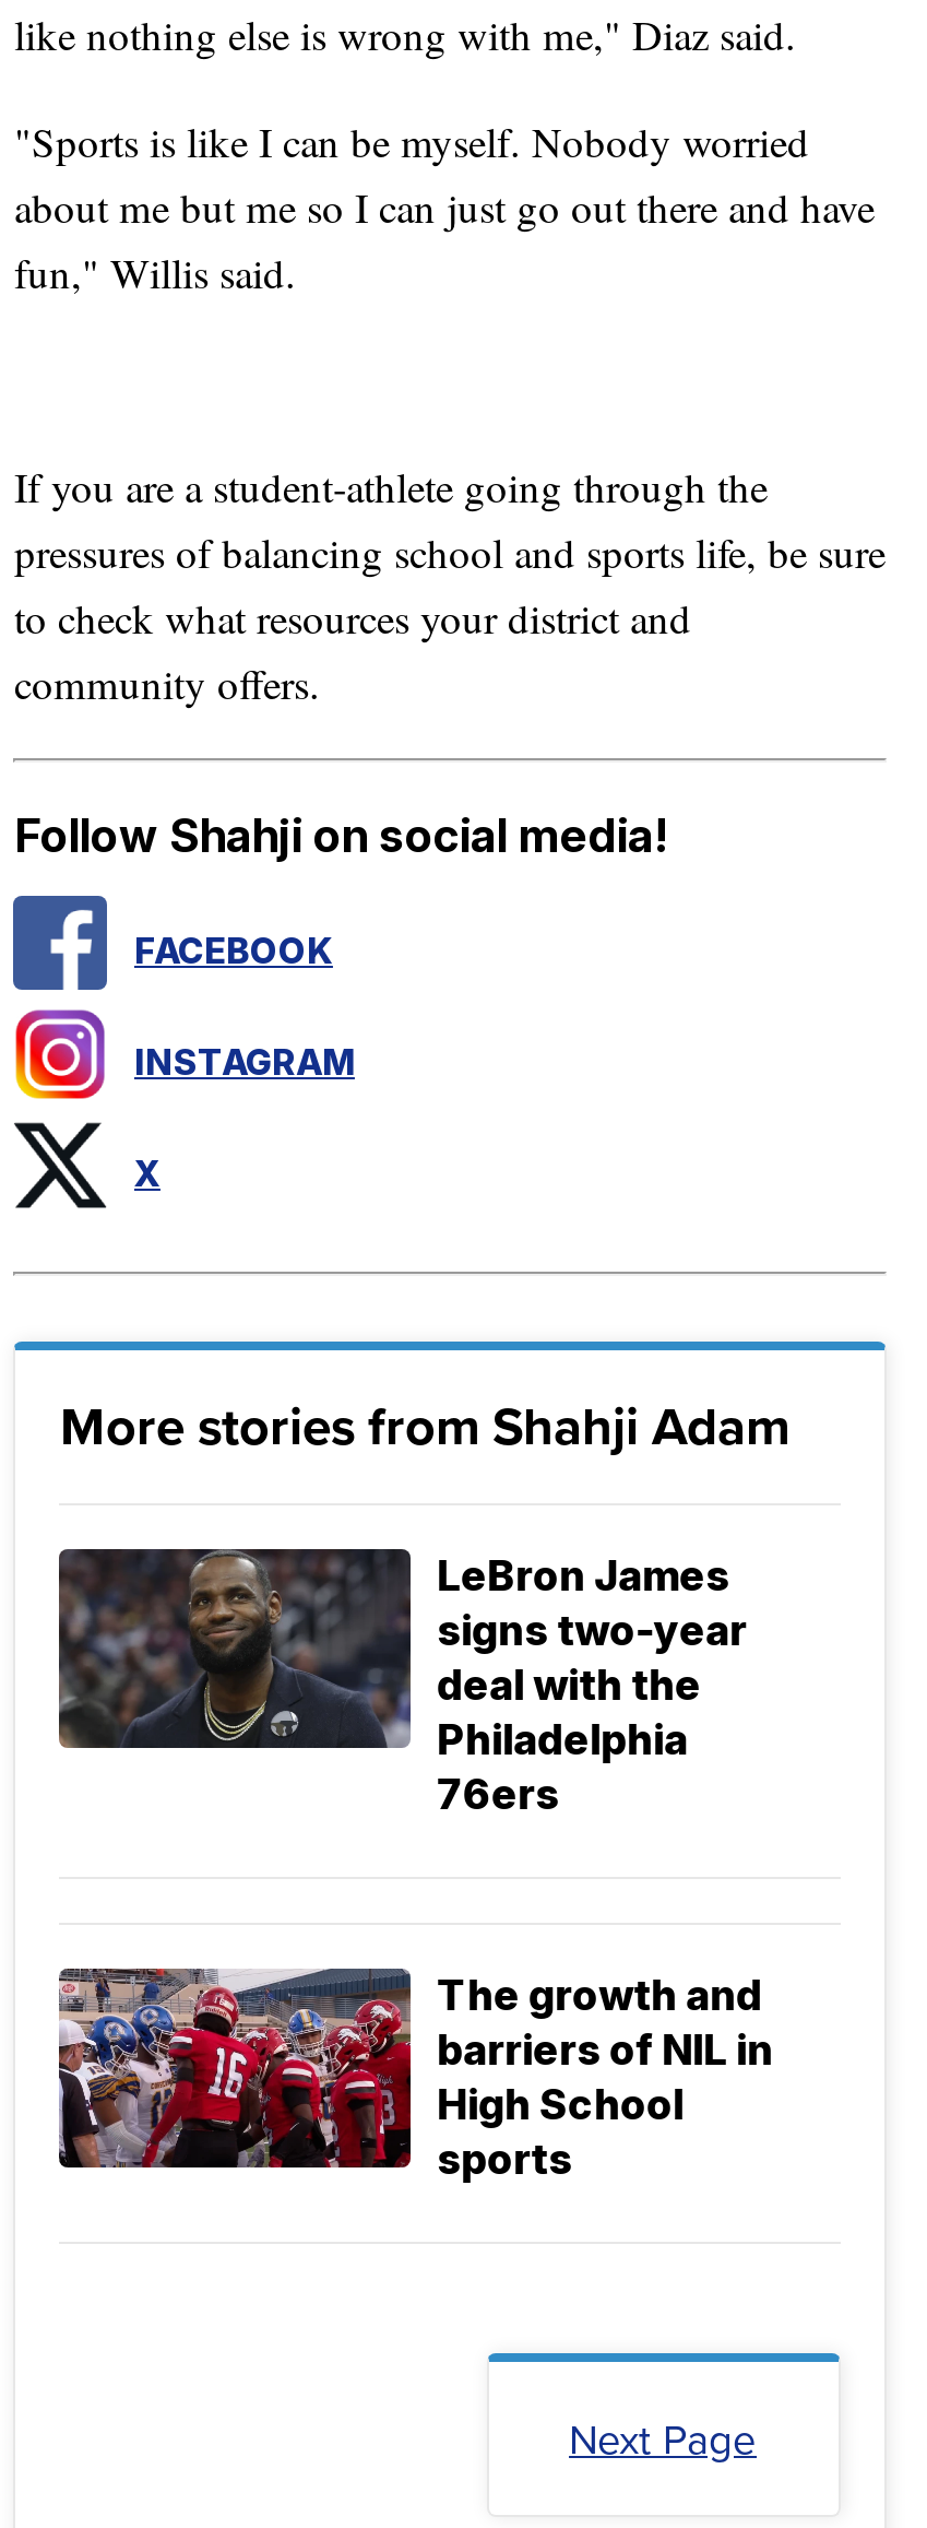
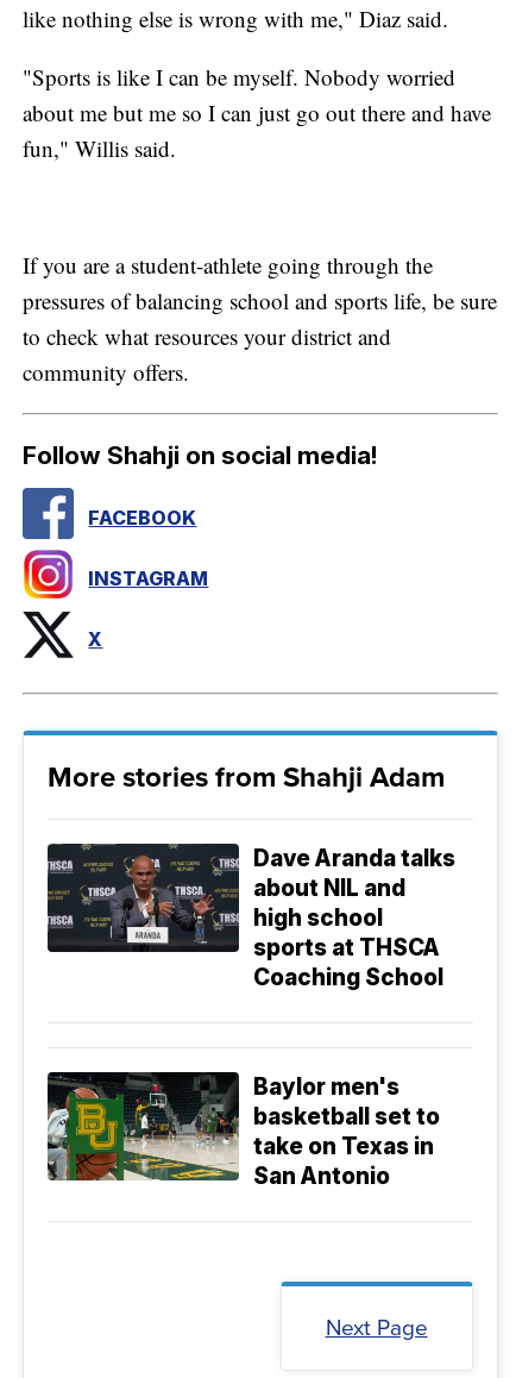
- [image]
- LeBron James
- signs two-year
- deal with the
- Philadelphia
- 76ers
+ [image]
+ Dave Aranda talks
+ about NIL and
+ high school
+ sports at THSCA
+ Coaching School

- [image]
- The growth and
- barriers of NIL in
- High School
- sports
+ [image]
+ Baylor men's
+ basketball set to
+ take on Texas in
+ San Antonio
